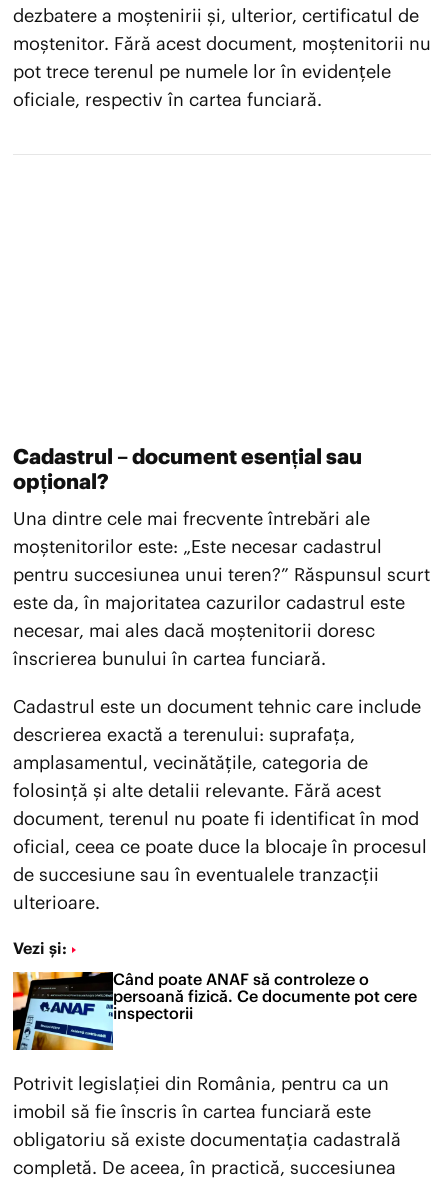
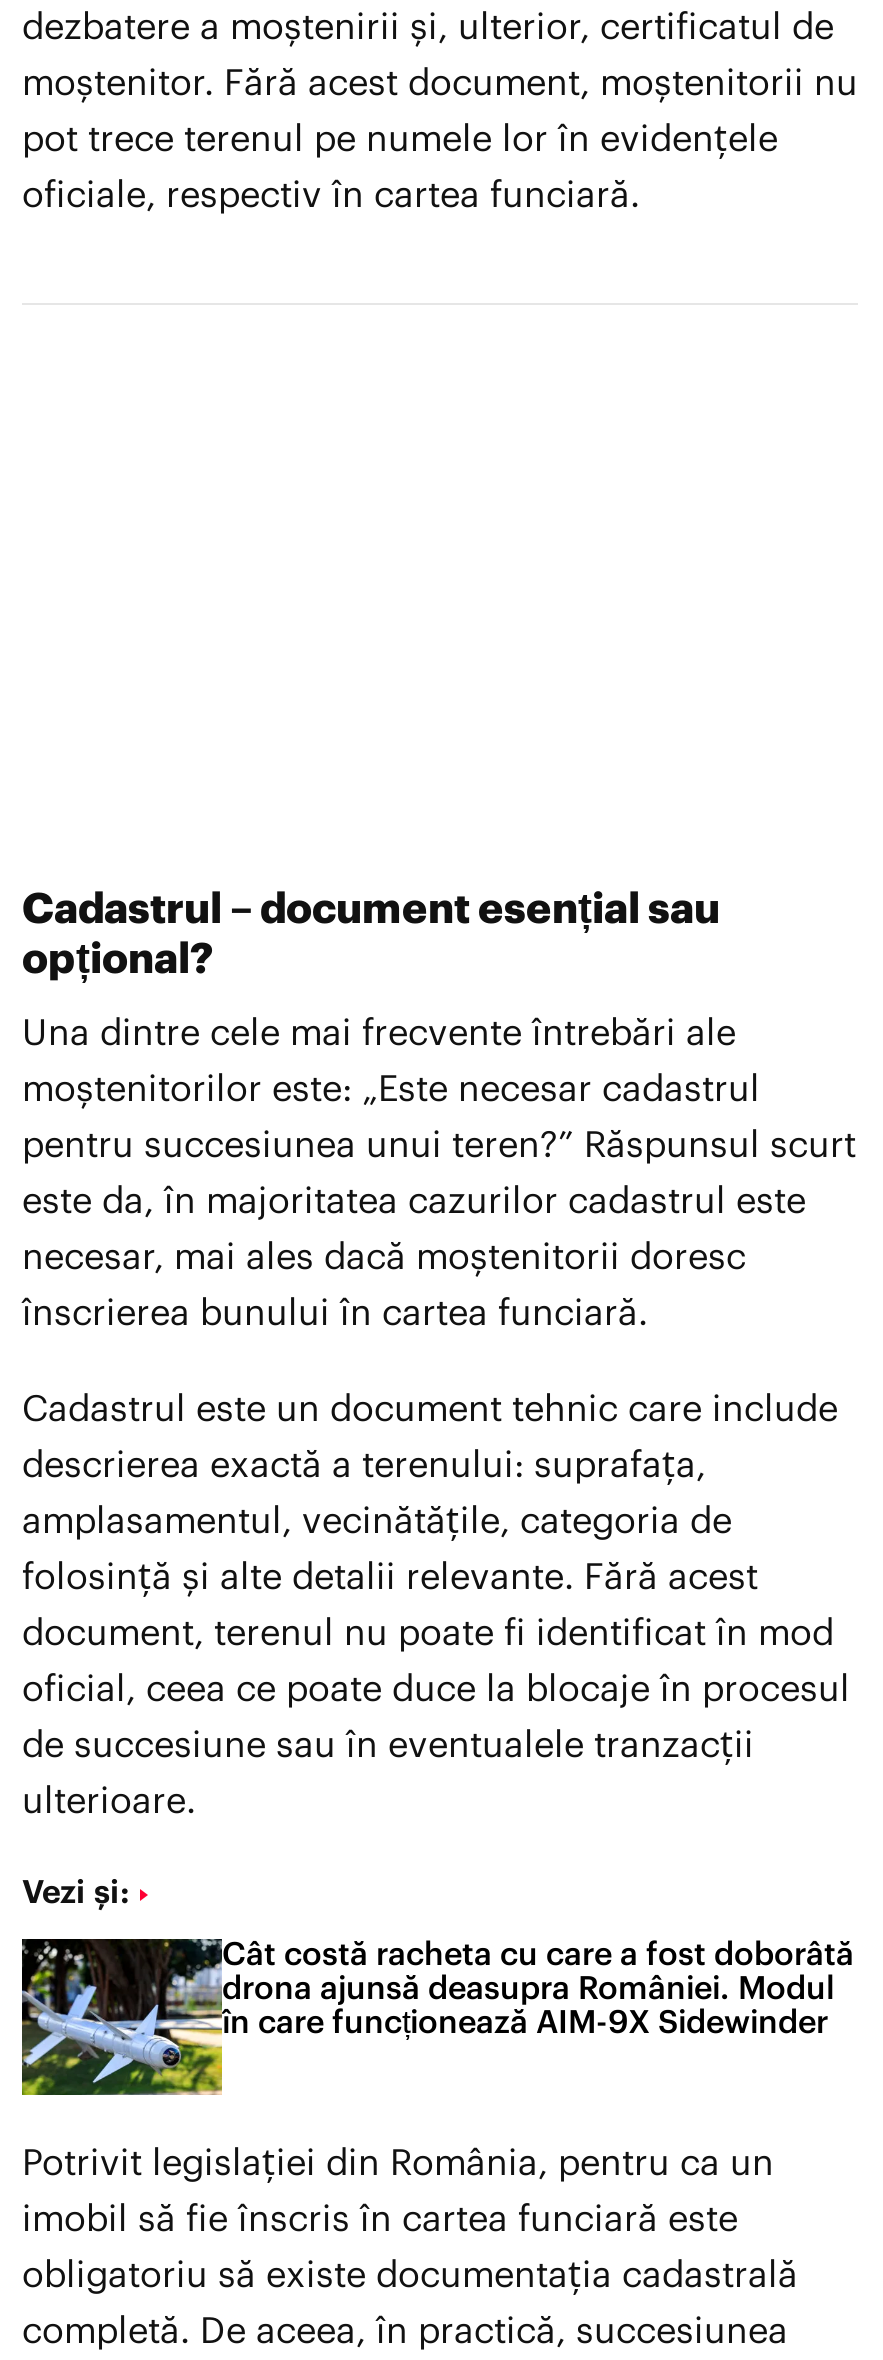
- [image]
- Când poate ANAF să controleze o
- persoană fizică. Ce documente pot cere
- inspectorii
+ [image]
+ Cât costă racheta cu care a fost doborâtă
+ drona ajunsă deasupra României. Modul
+ în care funcționează AIM-9X Sidewinder
